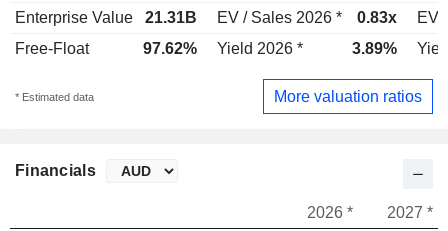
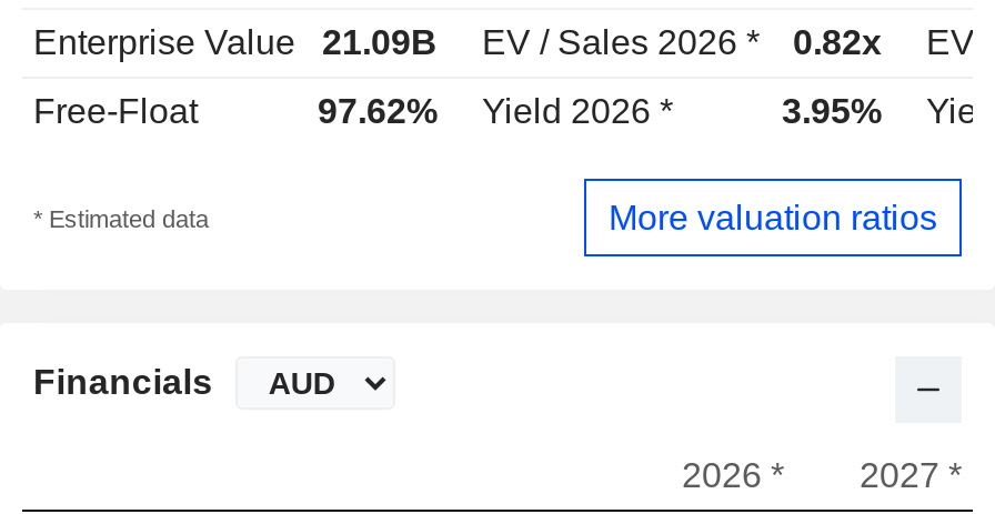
- 21.31B
+ 21.09B

- 0.83x
+ 0.82x

- 3.89%
+ 3.95%
